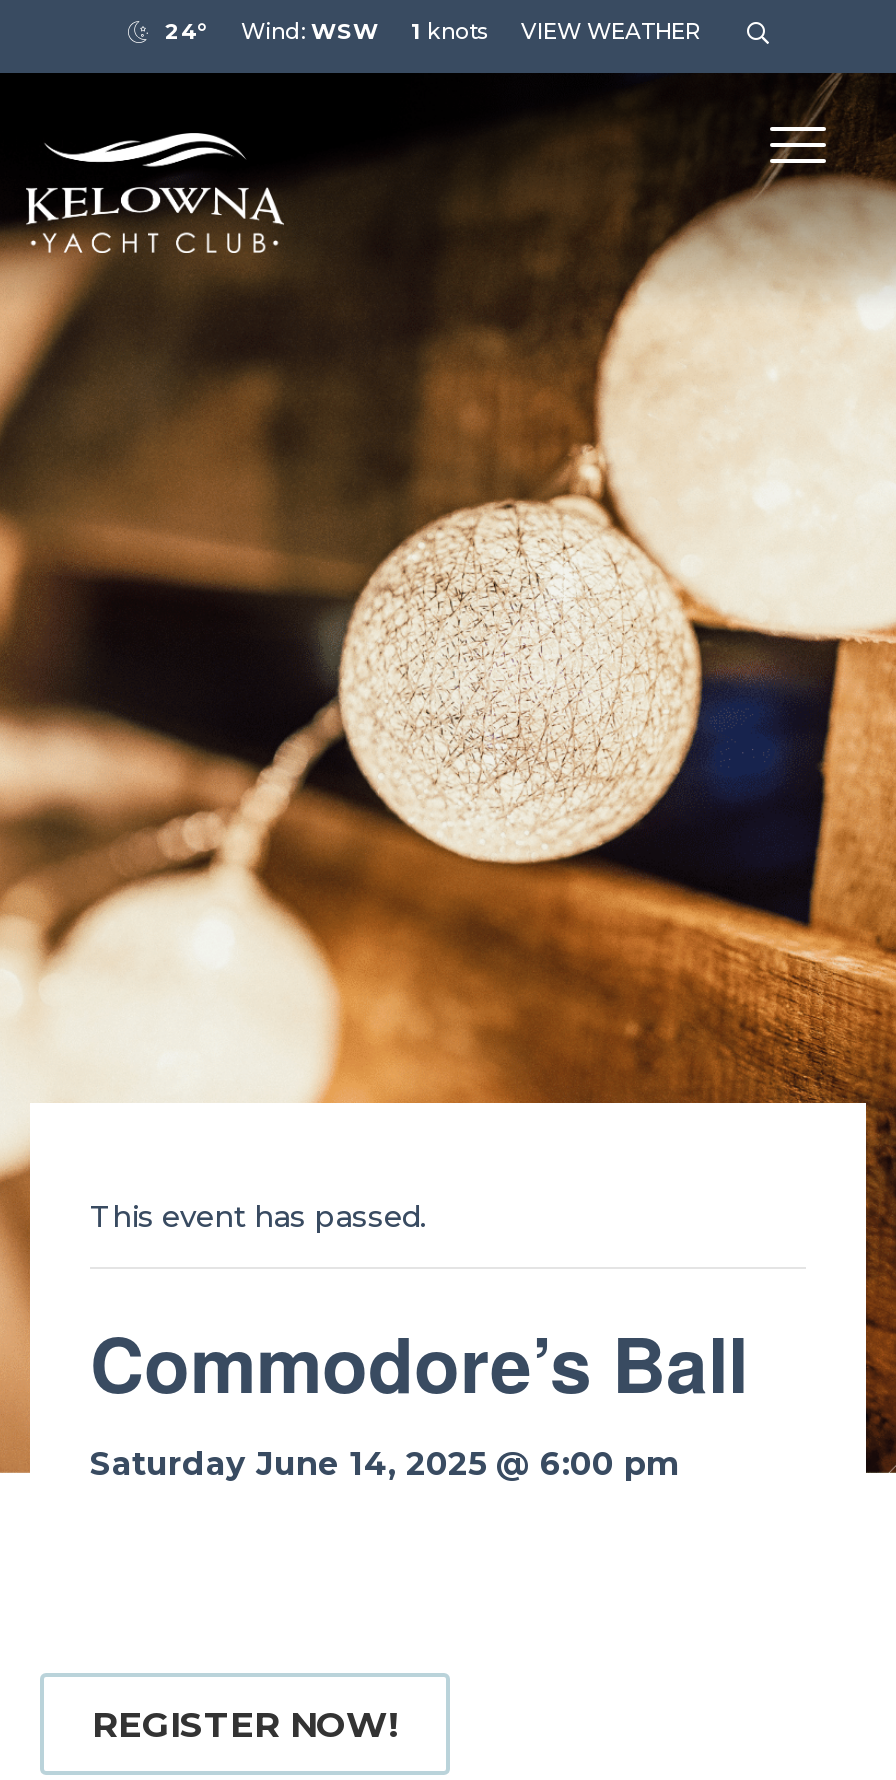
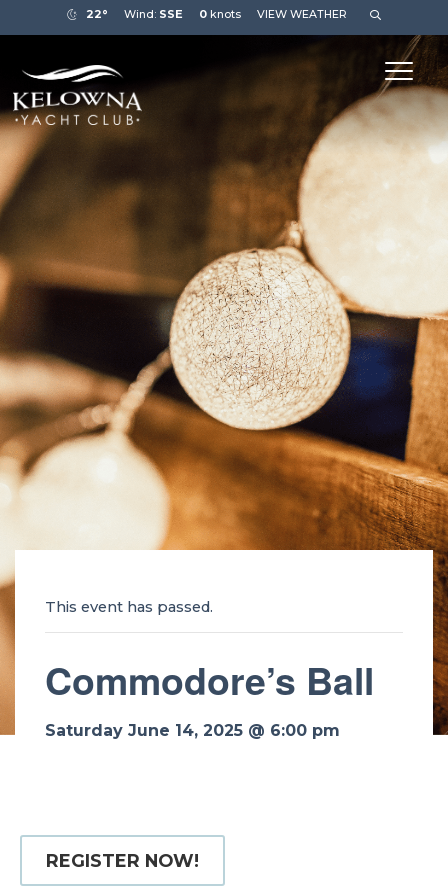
- 24°
+ 22°

- Wind: WSW
+ Wind: SSE

- 1 knots
+ 0 knots
